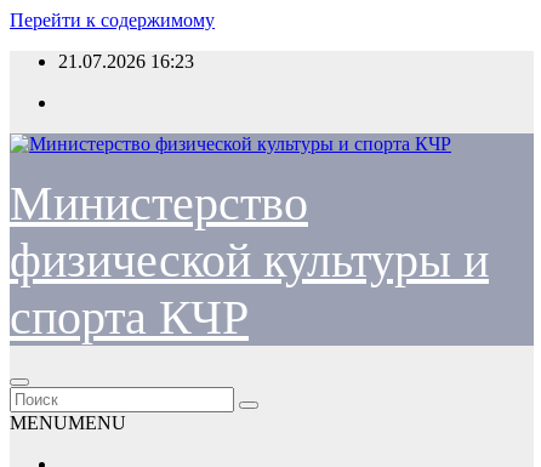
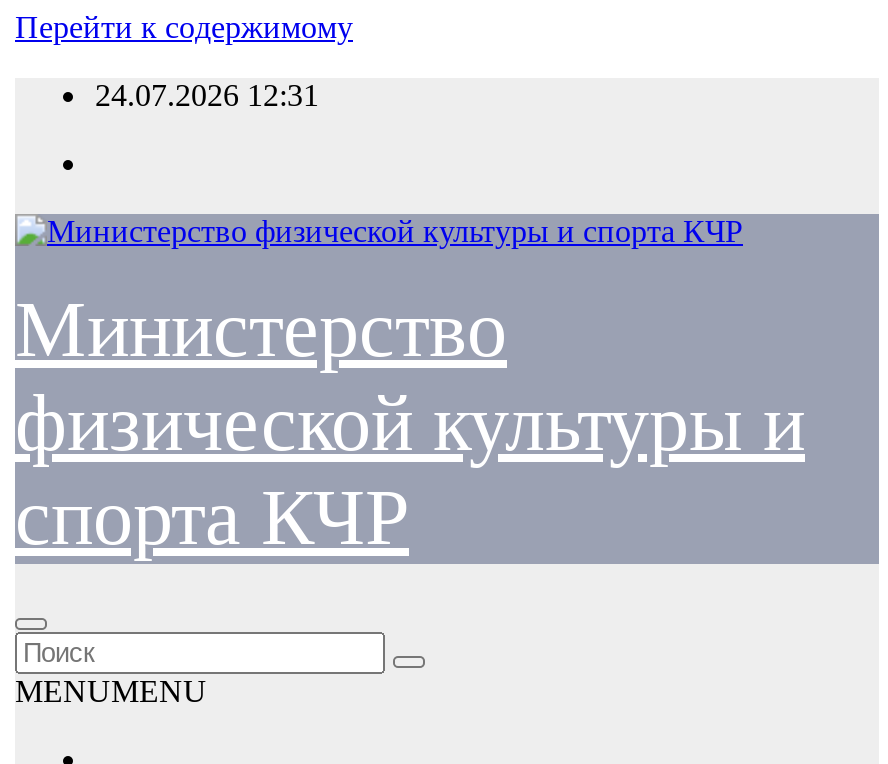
- 21.07.2026 16:23
+ 24.07.2026 12:31
